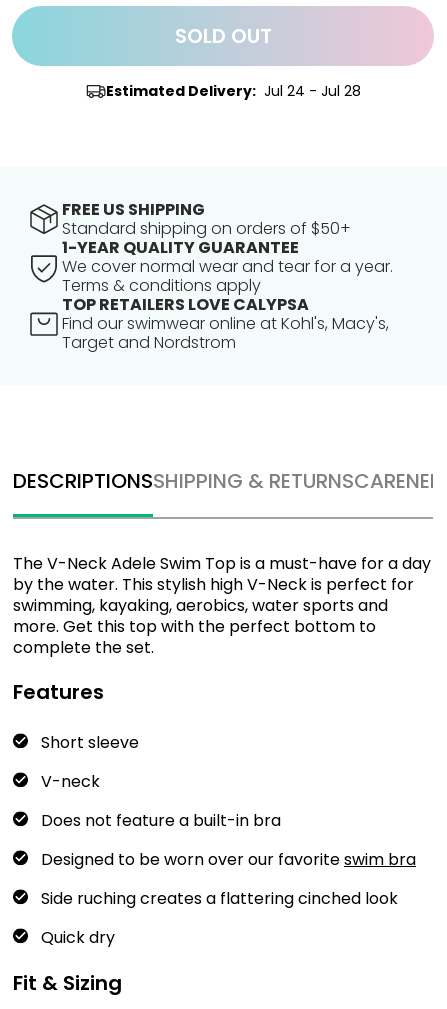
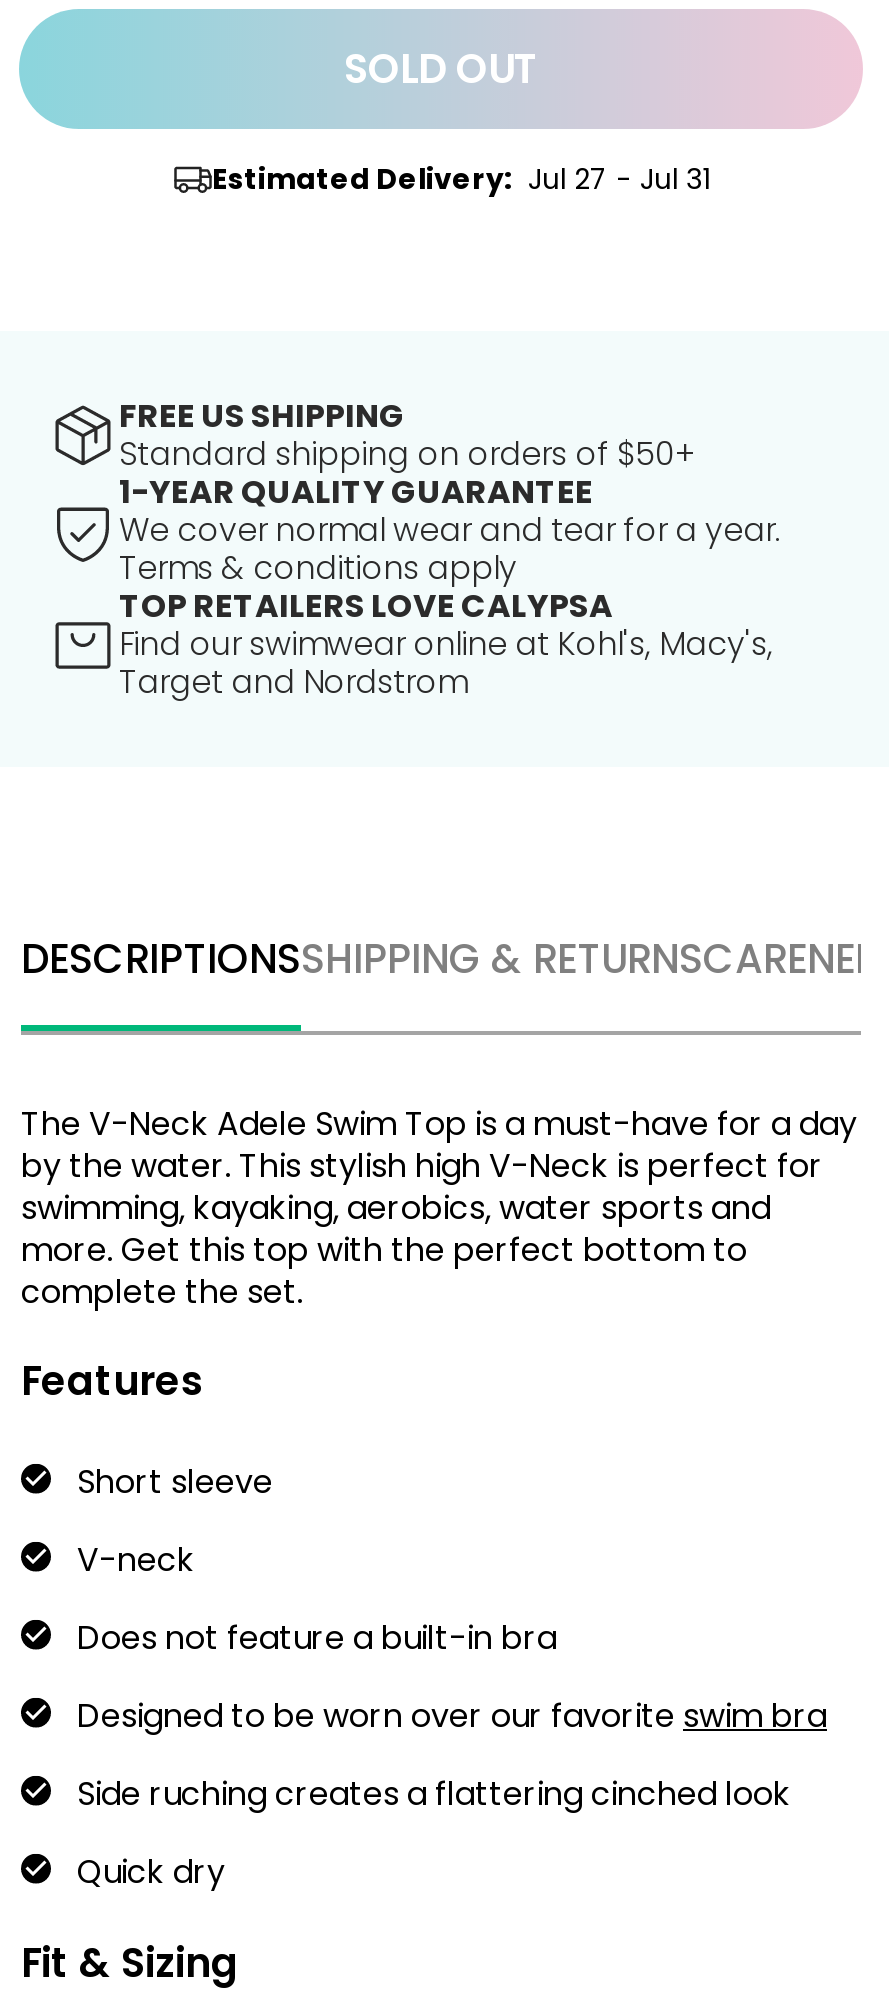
- Estimated Delivery: Jul 24 - Jul 28
+ Estimated Delivery: Jul 27 - Jul 31
